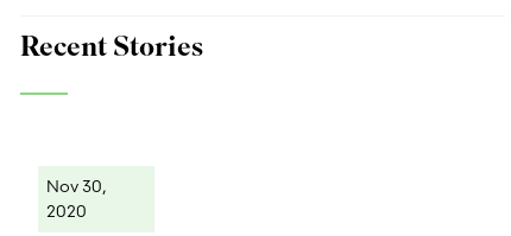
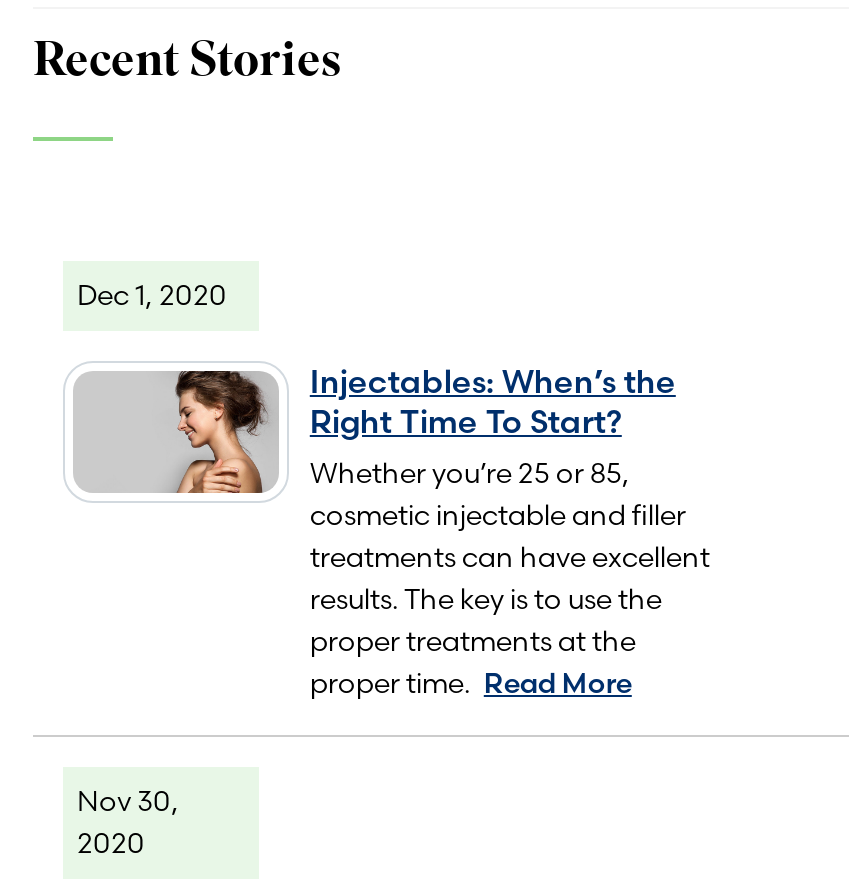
+ [image]
+ Dec 1, 2020
+ Injectables: When’s the
+ Right Time To Start?
+ Whether you’re 25 or 85,
+ cosmetic injectable and filler
+ treatments can have excellent
+ results. The key is to use the
+ proper treatments at the
+ proper time. Read More
